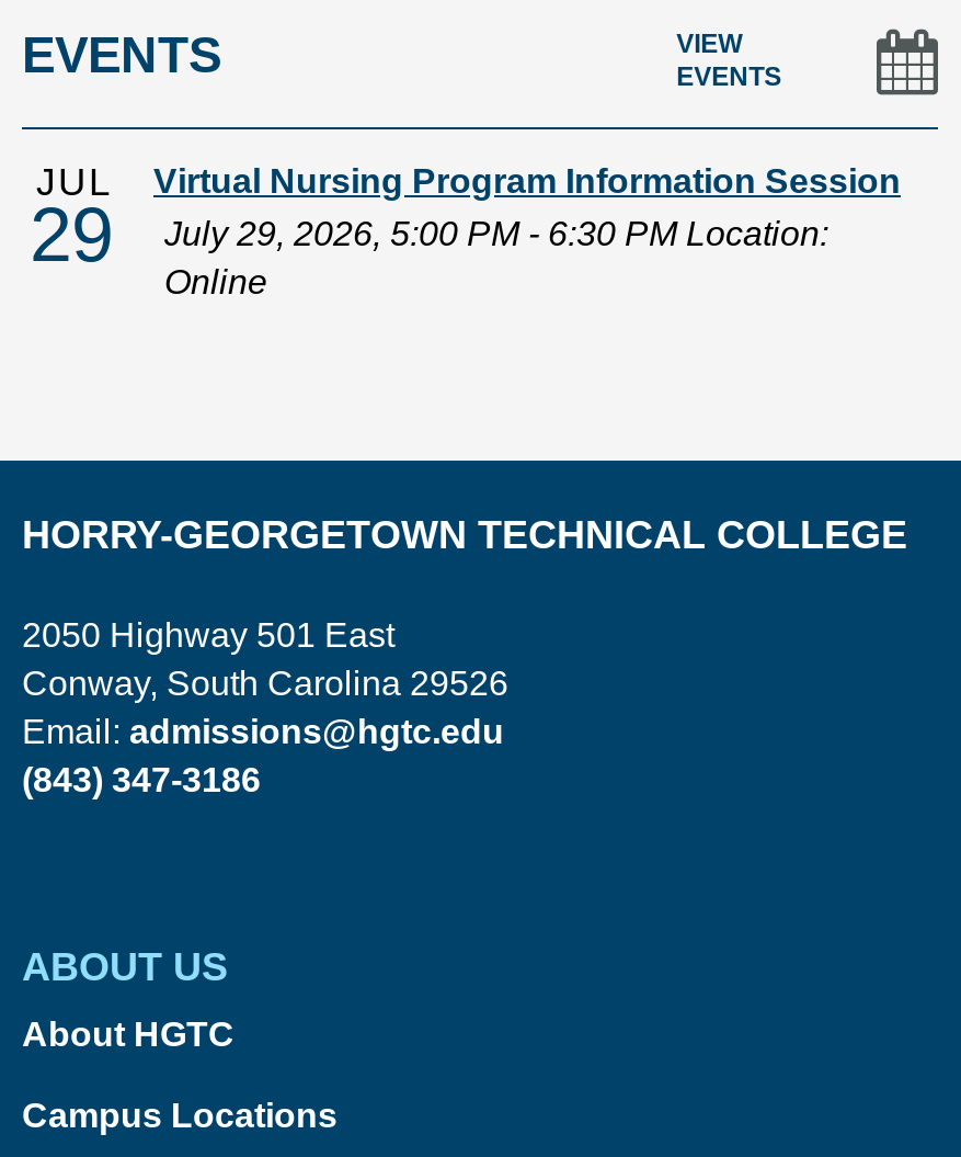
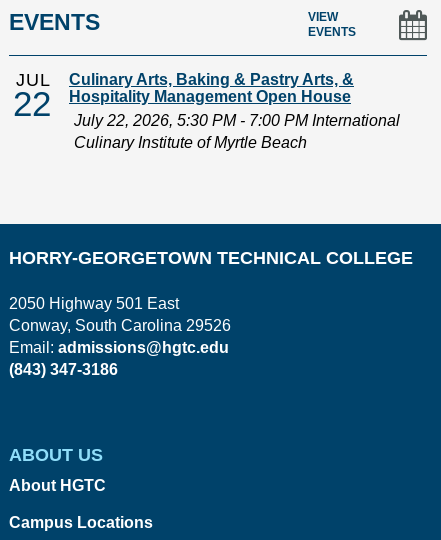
- Virtual Nursing Program Information Session
- July 29, 2026, 5:00 PM - 6:30 PM Location:
- Online
+ Culinary Arts, Baking & Pastry Arts, &
+ Hospitality Management Open House
+ July 22, 2026, 5:30 PM - 7:00 PM International
+ Culinary Institute of Myrtle Beach

- 29
+ 22
